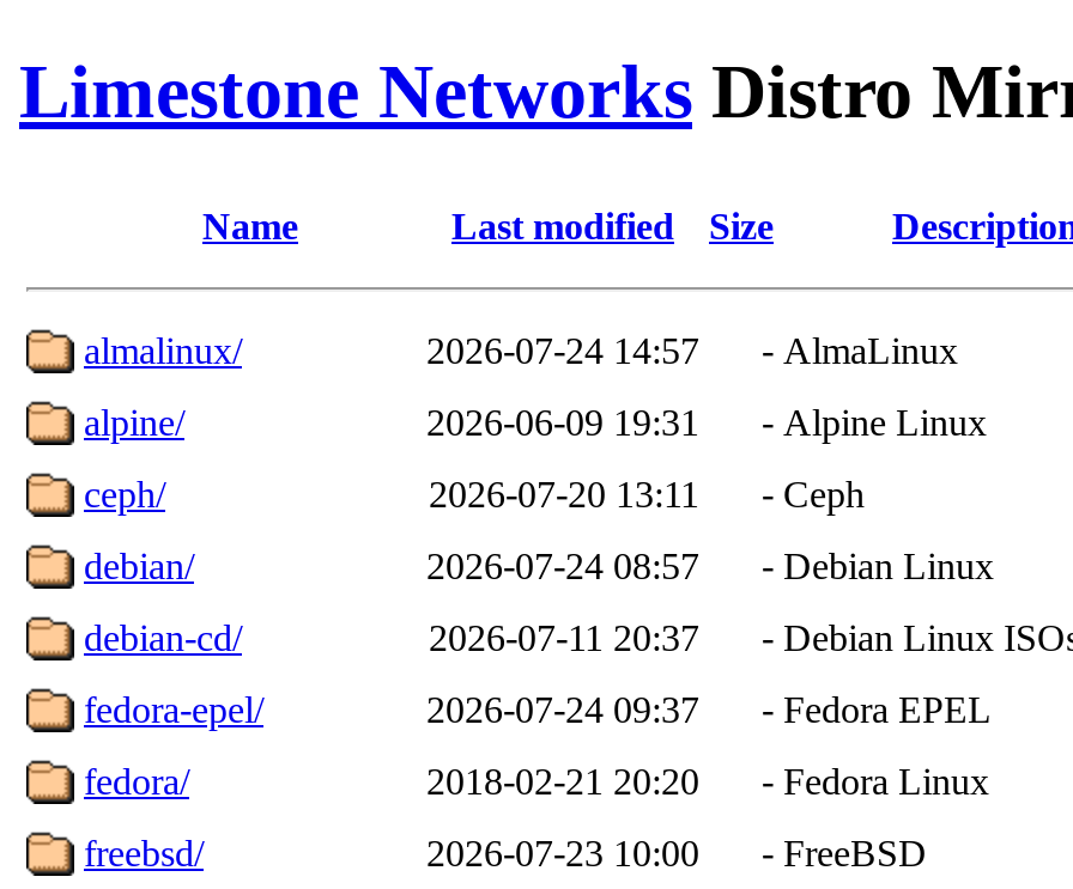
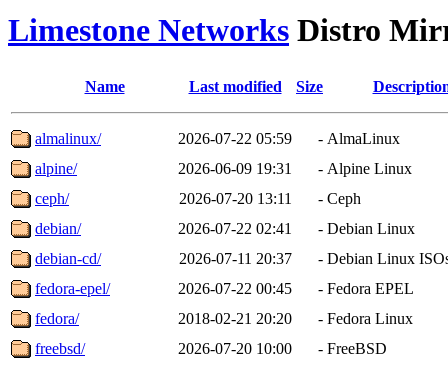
- 2026-07-24 14:57 - AlmaLinux
+ 2026-07-22 05:59 - AlmaLinux

- 2026-07-24 08:57 - Debian Linux
+ 2026-07-22 02:41 - Debian Linux

- 2026-07-24 09:37 - Fedora EPEL
+ 2026-07-22 00:45 - Fedora EPEL

- 2026-07-23 10:00 - FreeBSD
+ 2026-07-20 10:00 - FreeBSD
